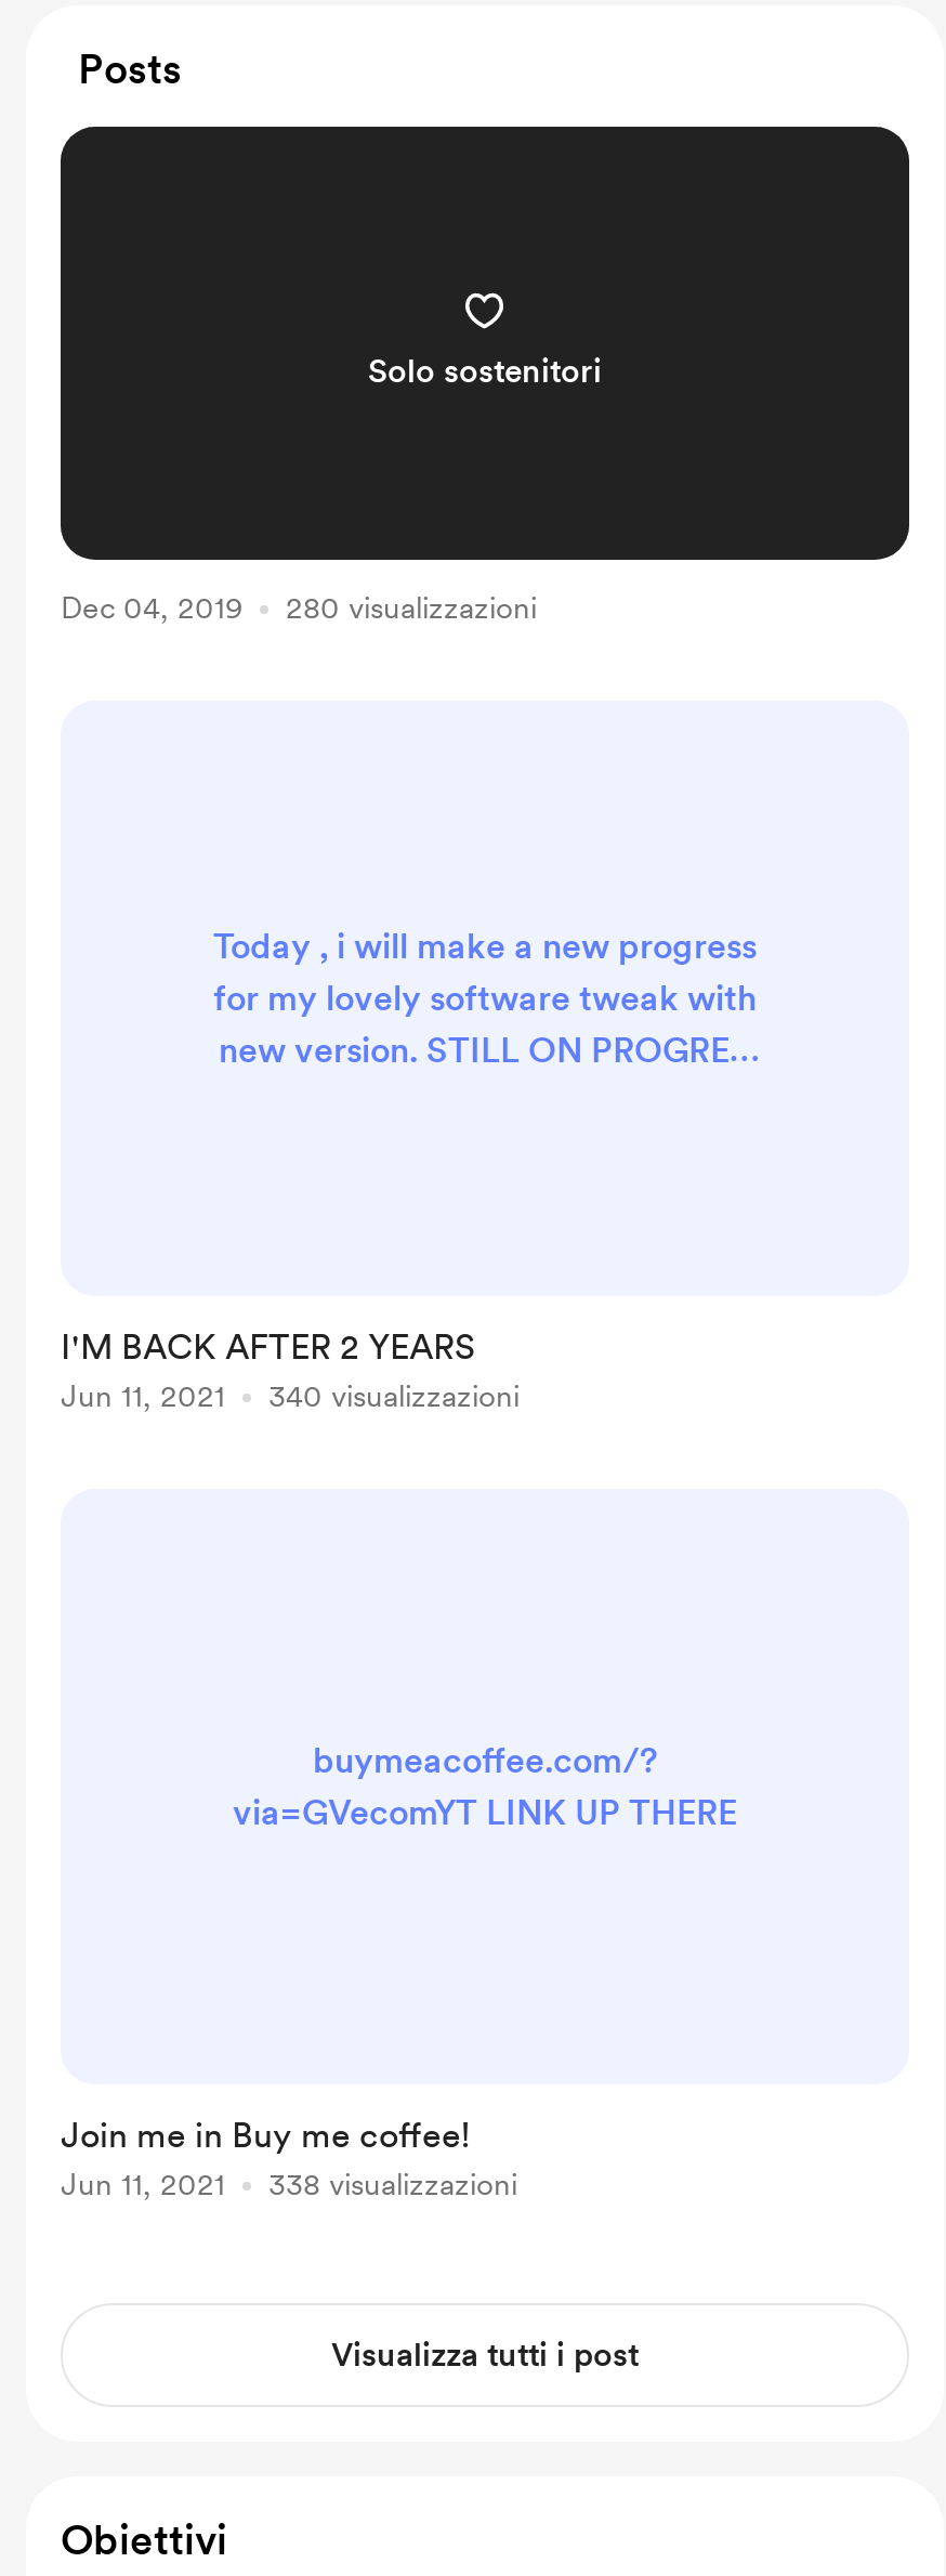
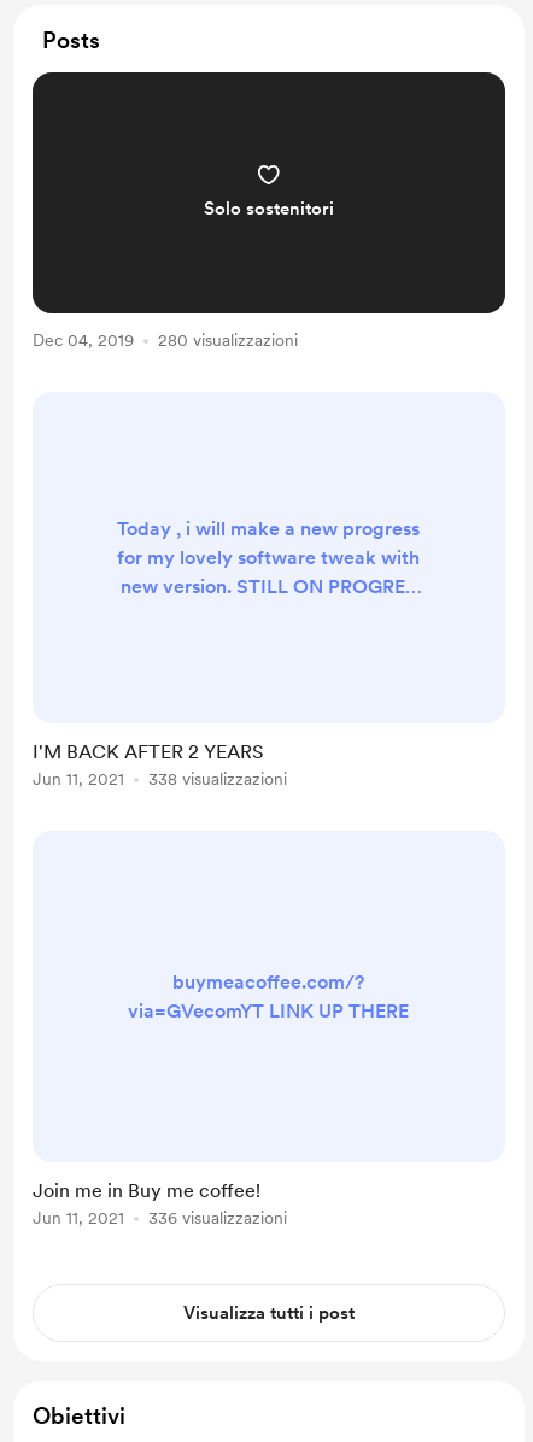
- 340 visualizzazioni

moved up: 338 visualizzazioni

+ 336 visualizzazioni
